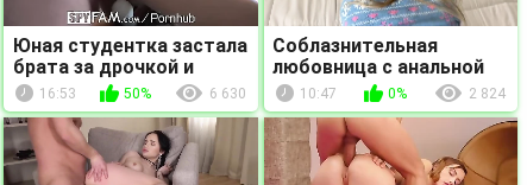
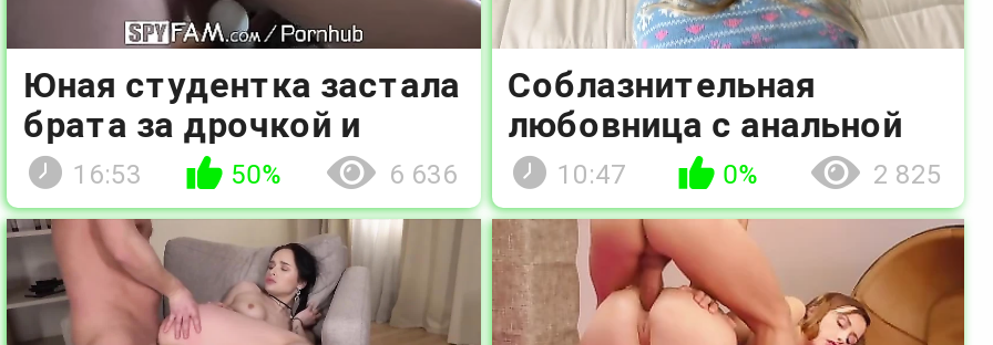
- 6 630
+ 6 636

- 2 824
+ 2 825
